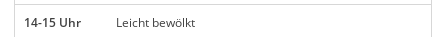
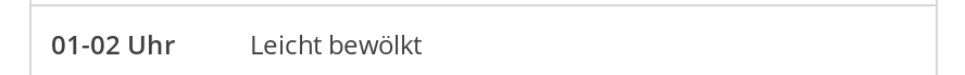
- 14-15 Uhr
+ 01-02 Uhr
